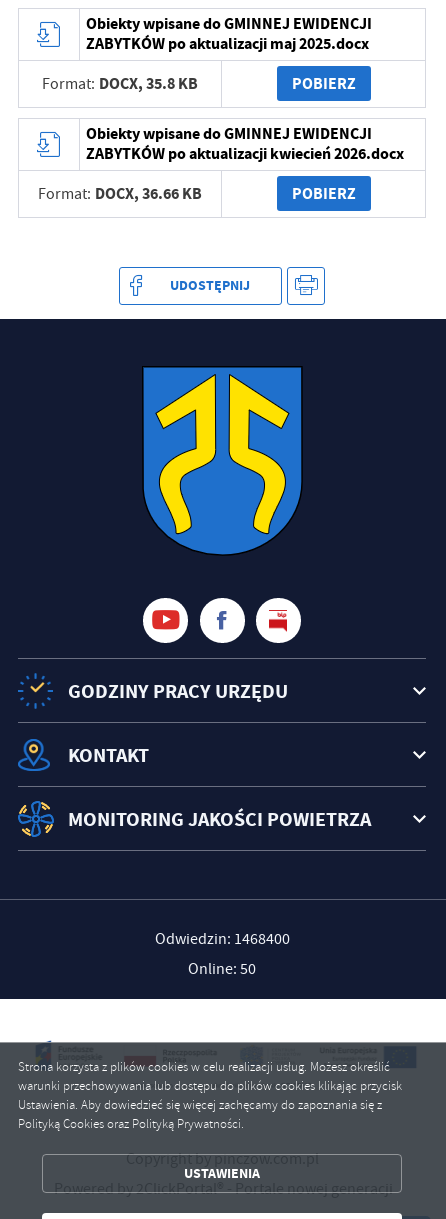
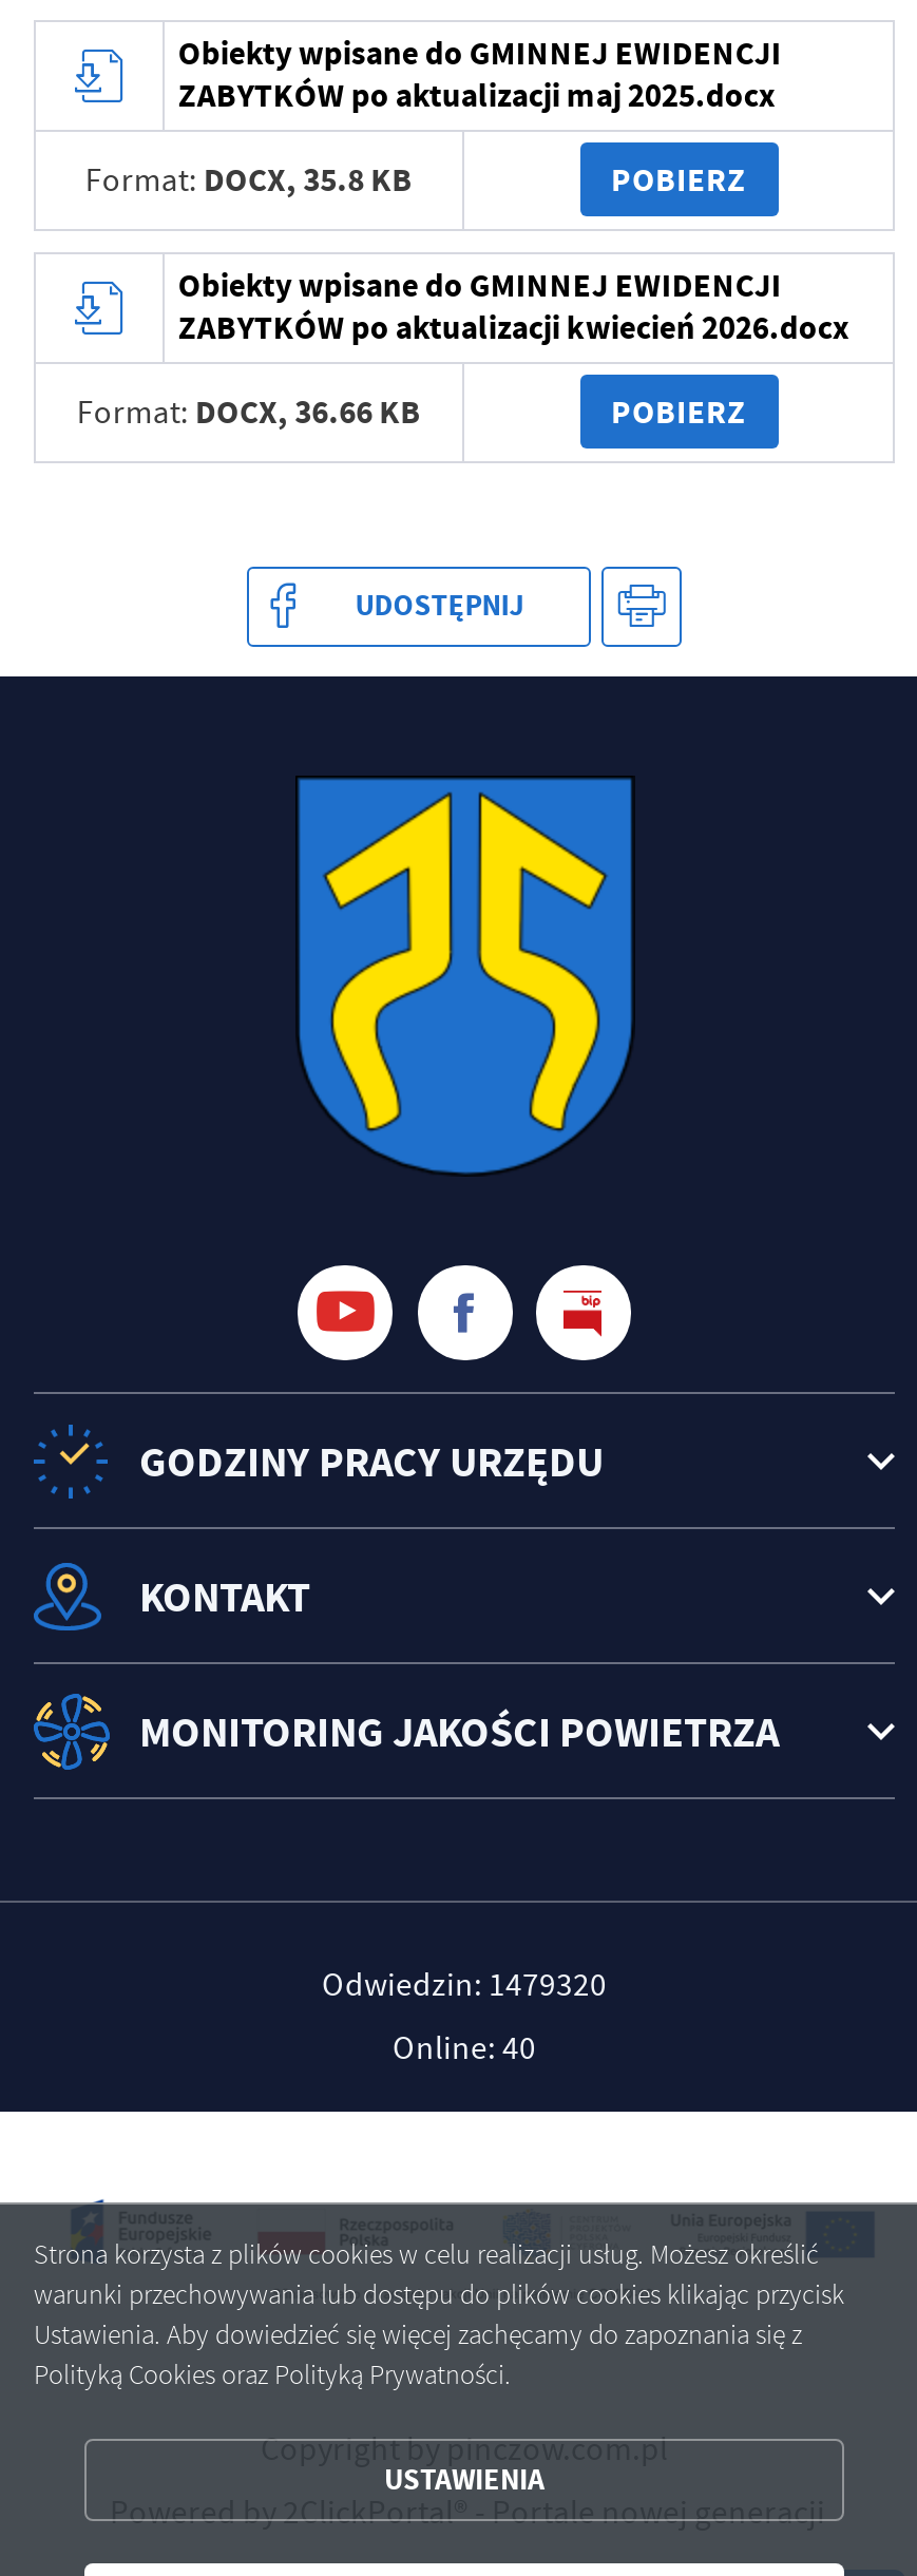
- Odwiedzin: 1468400
+ Odwiedzin: 1479320

- Online: 50
+ Online: 40
